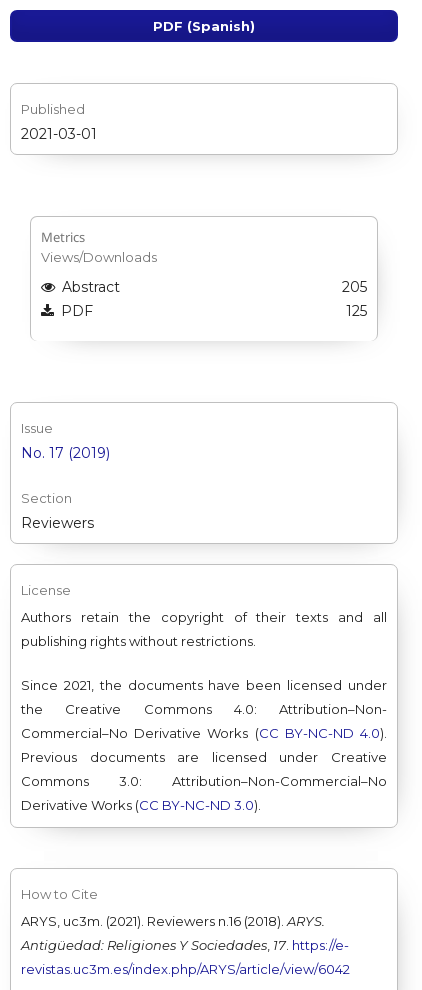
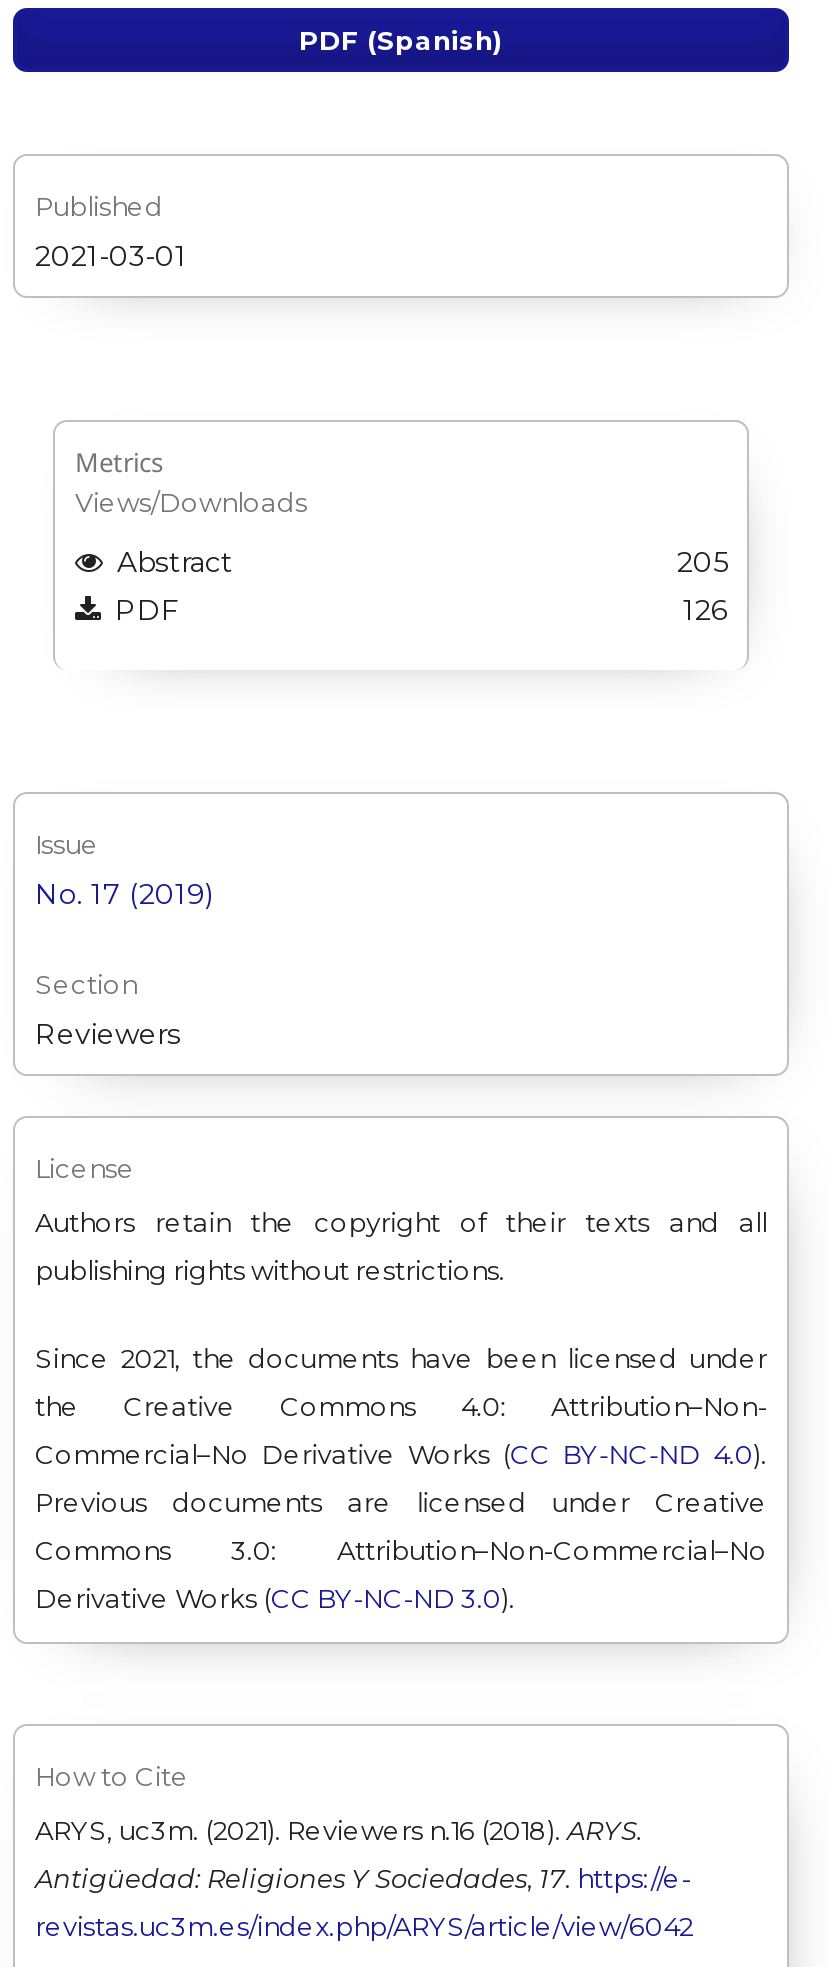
- 125
+ 126
